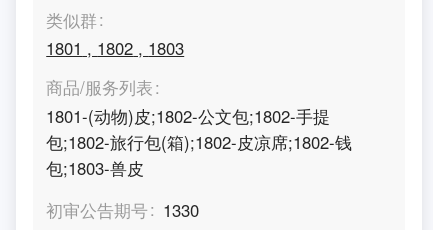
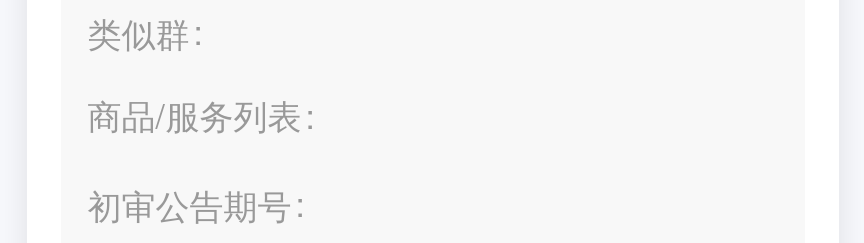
- 1801, 1802, 1803

- 1801-(动物)皮;1802-公文包;1802-手提
- 包;1802-旅行包(箱);1802-皮凉席;1802-钱
- 包;1803-兽皮

- 1330
